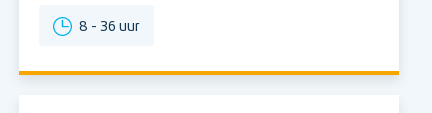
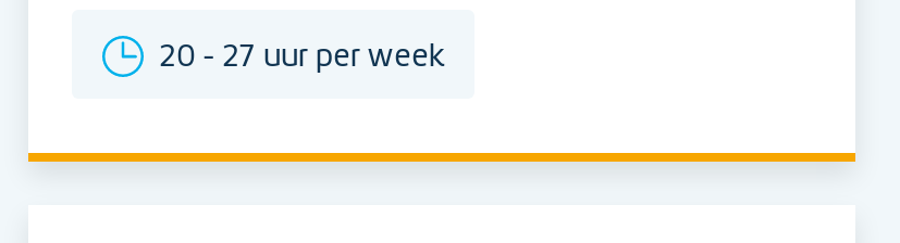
- 8 - 36 uur
+ 20 - 27 uur per week
